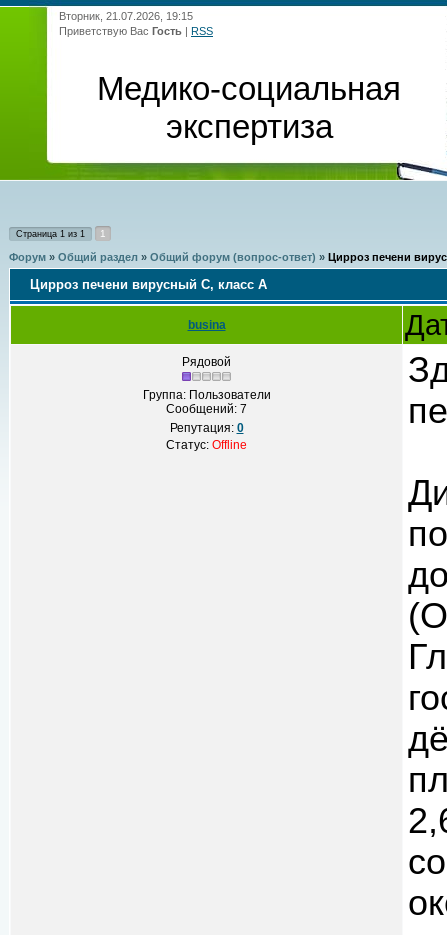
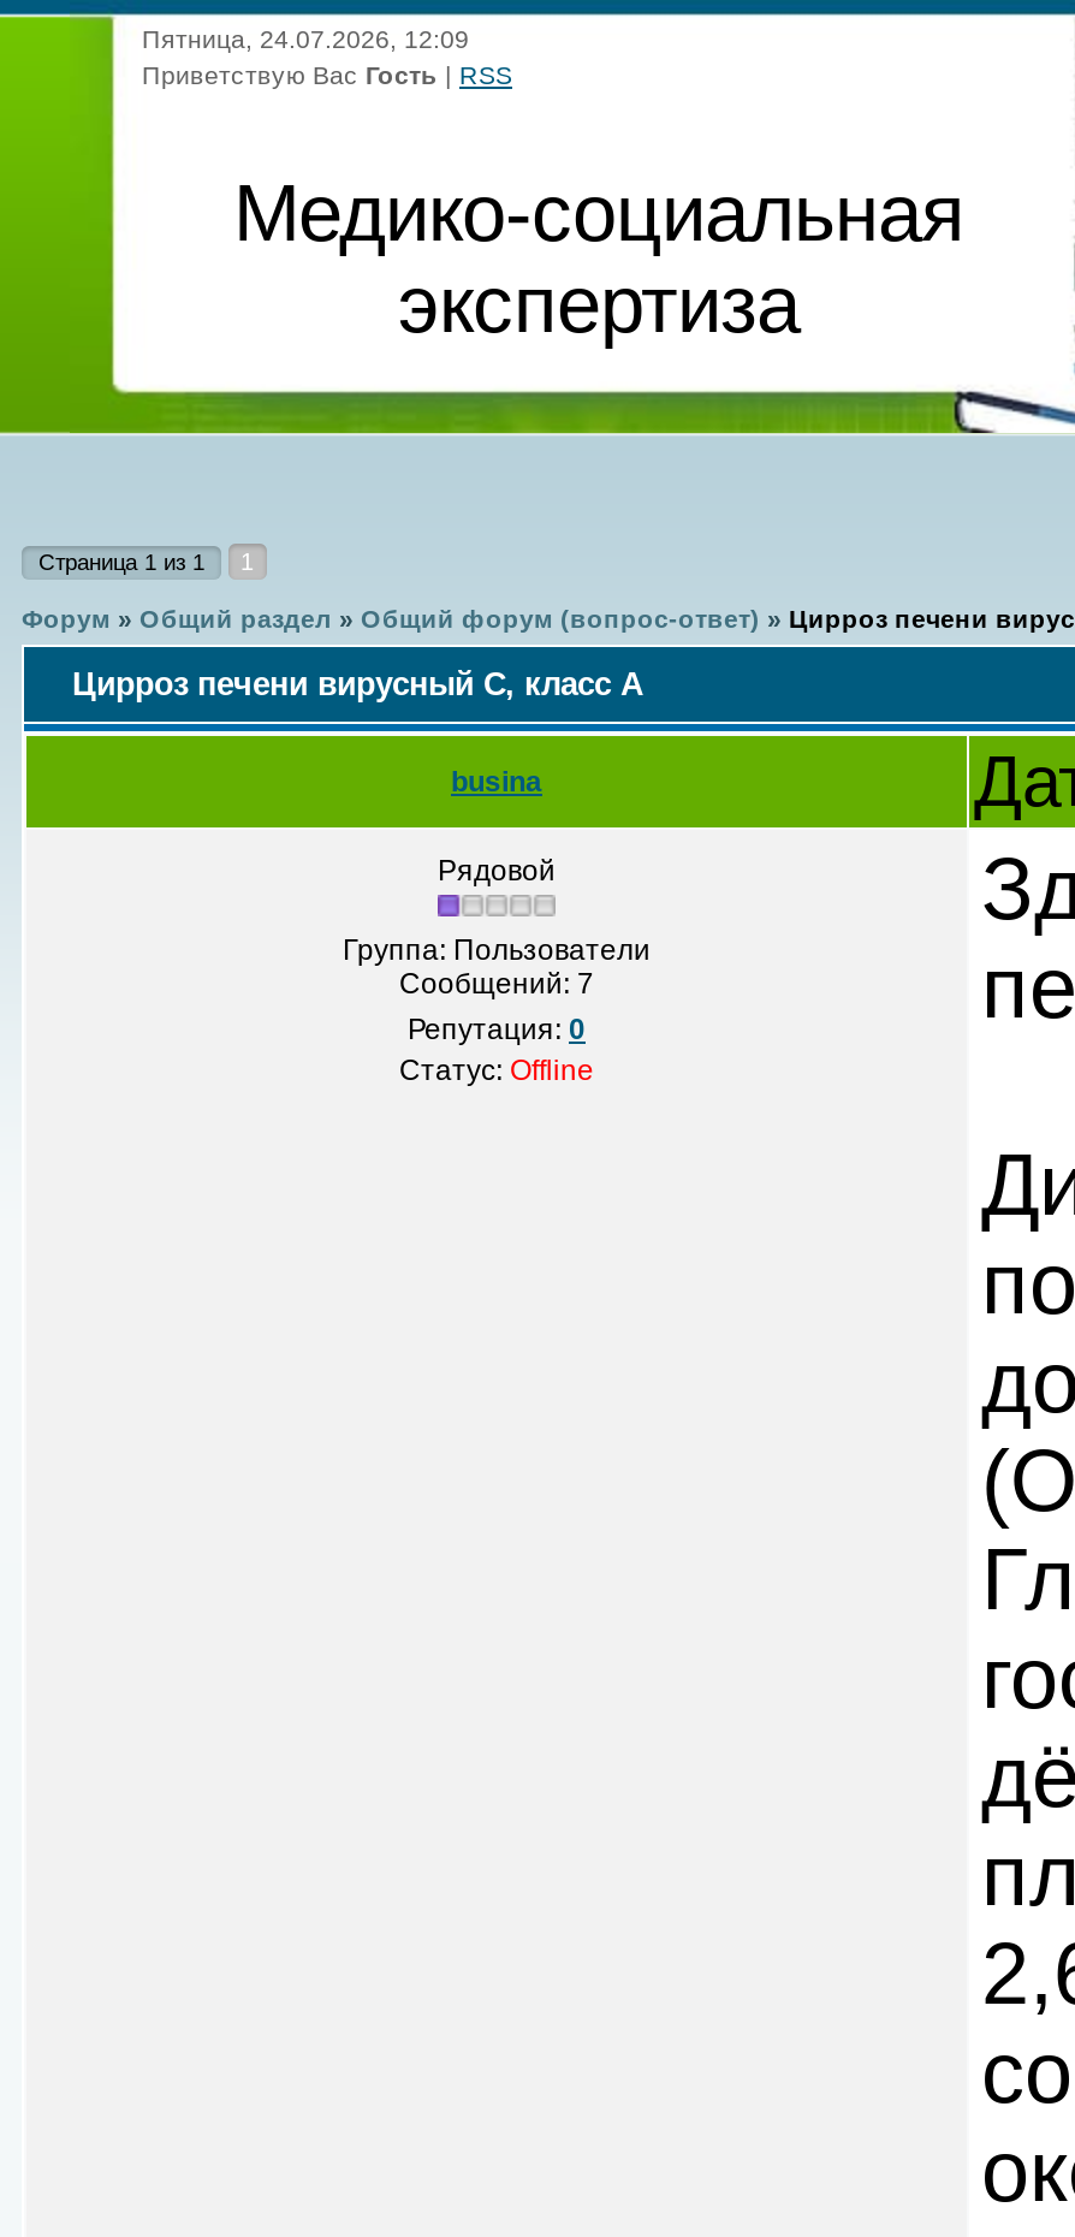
- Вторник, 21.07.2026, 19:15
+ Пятница, 24.07.2026, 12:09
